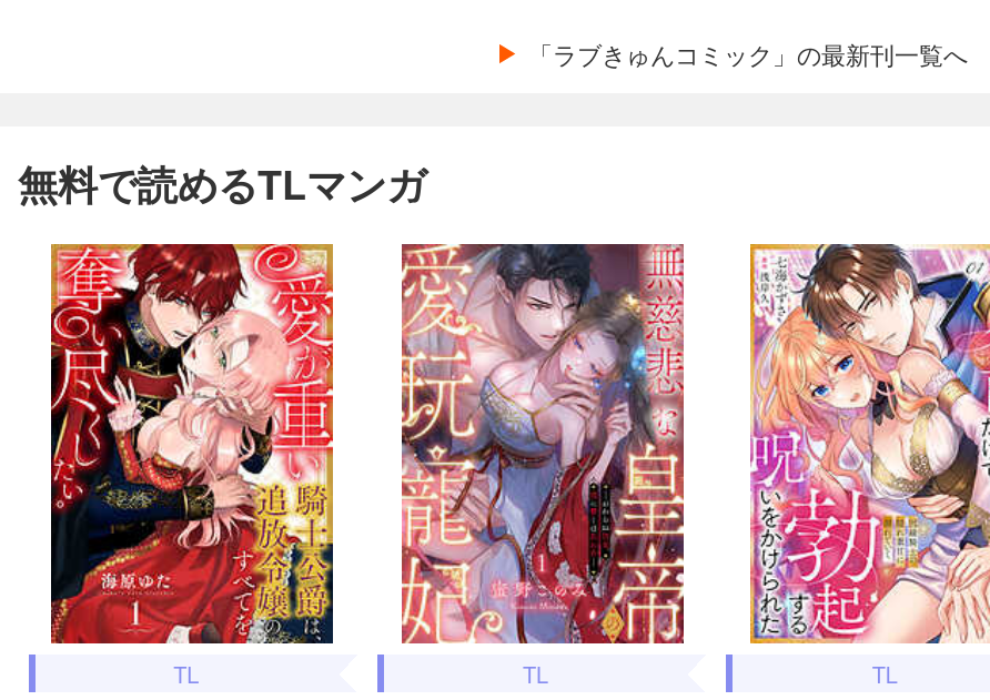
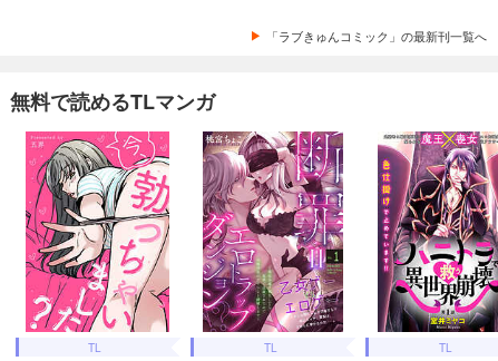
- [image]
+ [image]

- [image]
+ [image]

- [image]
+ [image]
